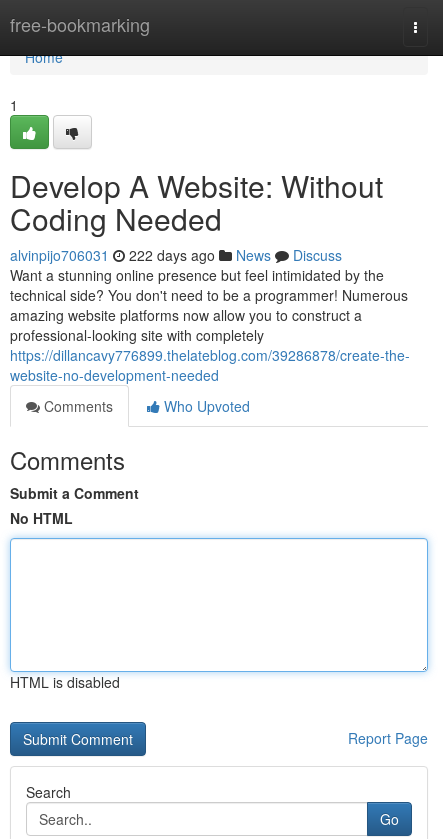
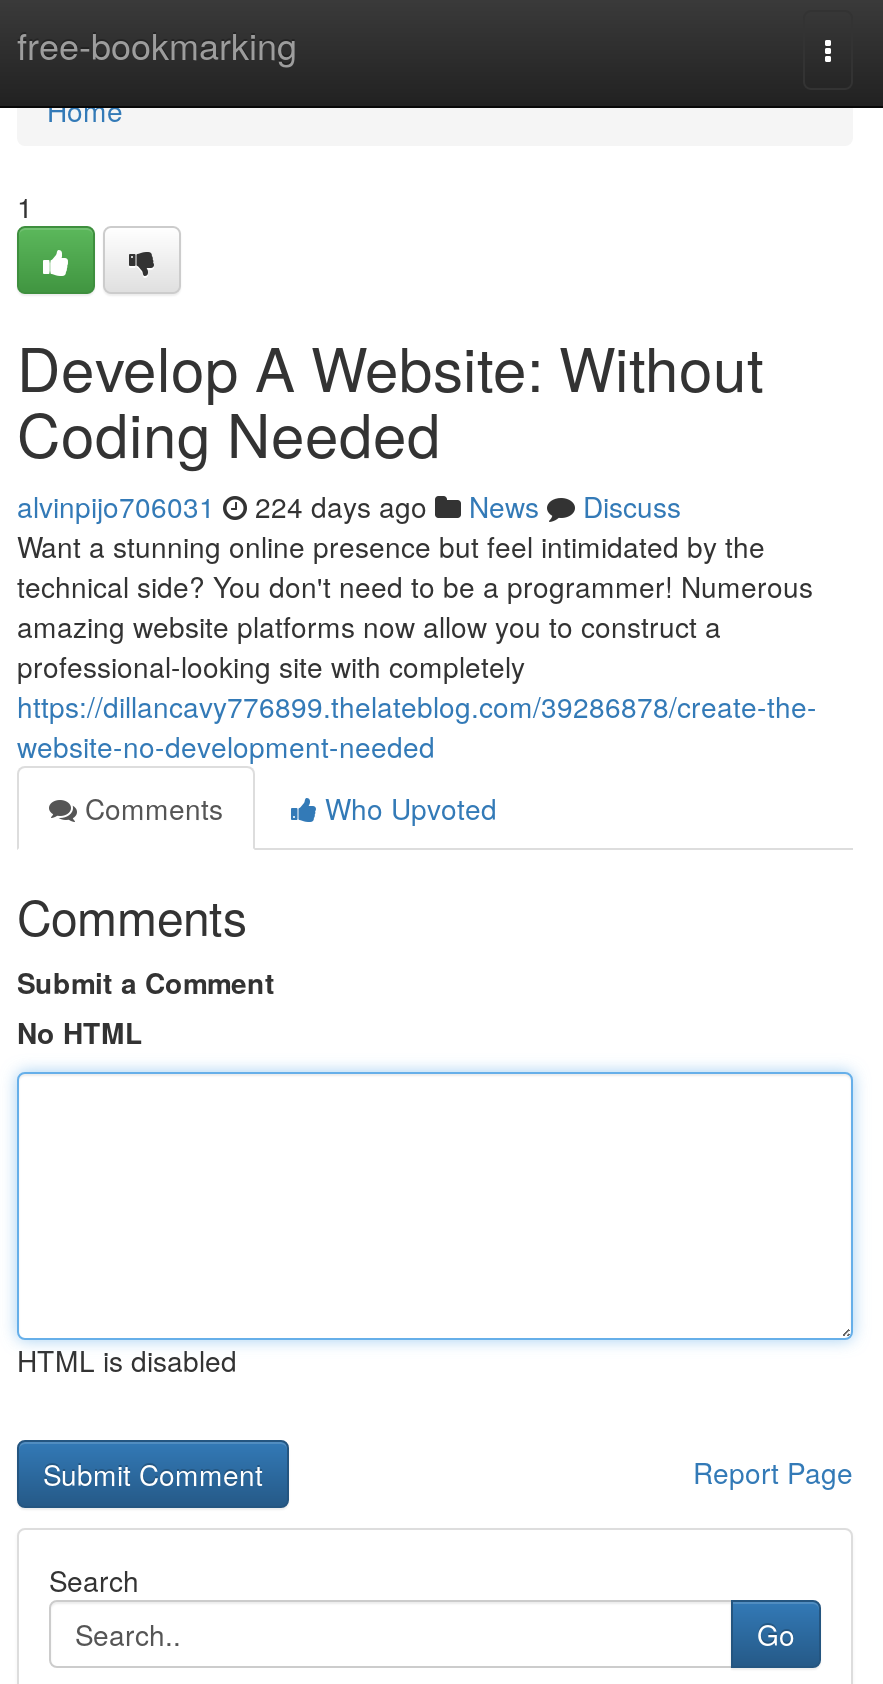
- alvinpijo706031 222 days ago News Discuss
+ alvinpijo706031 224 days ago News Discuss
